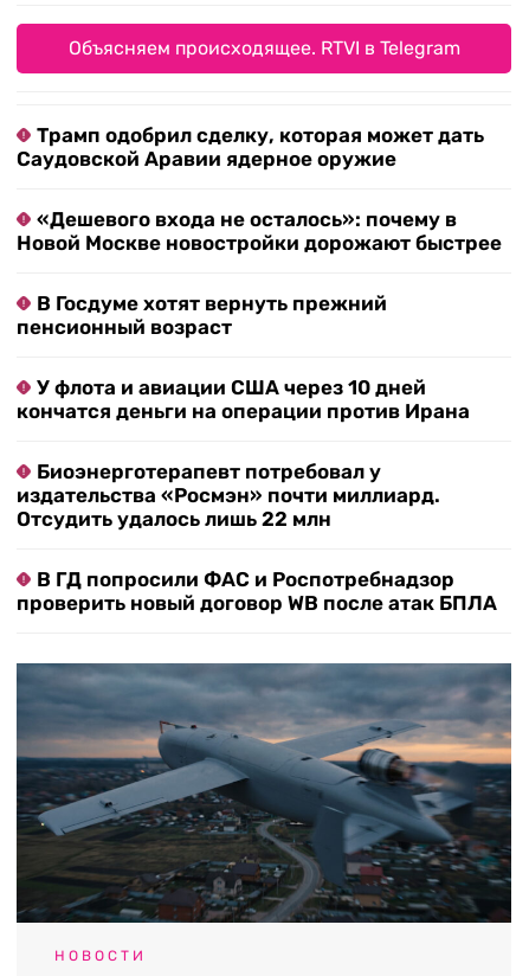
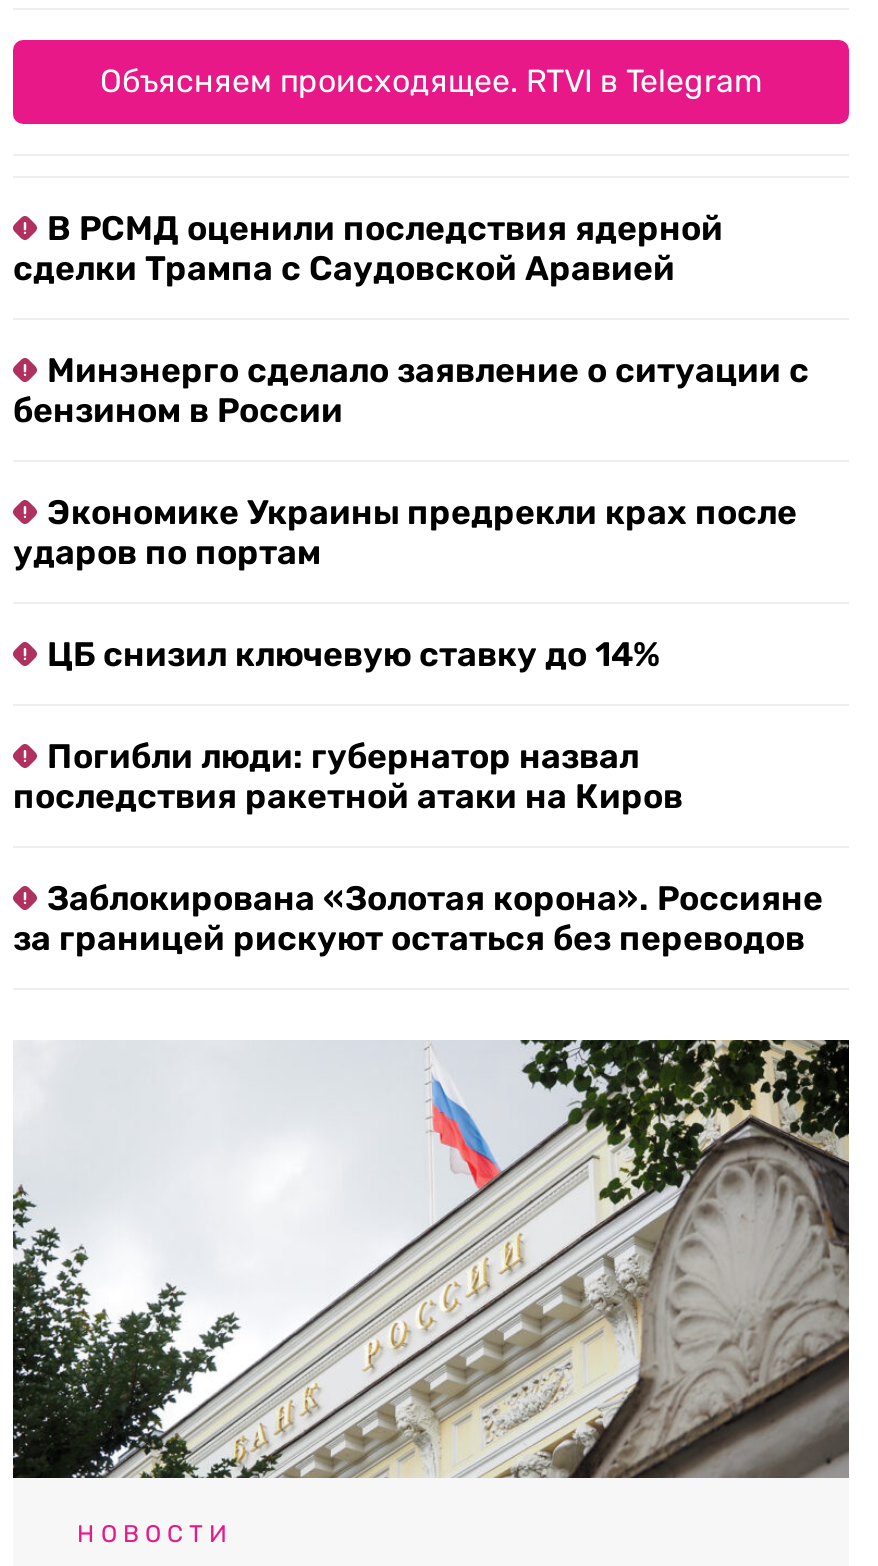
- Трамп одобрил сделку, которая может дать
- Саудовской Аравии ядерное оружие
+ В РСМД оценили последствия ядерной
+ сделки Трампа с Саудовской Аравией

- «Дешевого входа не осталось»: почему в
- Новой Москве новостройки дорожают быстрее
+ Минэнерго сделало заявление о ситуации с
+ бензином в России

- В Госдуме хотят вернуть прежний
- пенсионный возраст
+ Экономике Украины предрекли крах после
+ ударов по портам

- У флота и авиации США через 10 дней
- кончатся деньги на операции против Ирана
+ ЦБ снизил ключевую ставку до 14%

- Биоэнерготерапевт потребовал у
- издательства «Росмэн» почти миллиард.
- Отсудить удалось лишь 22 млн
+ Погибли люди: губернатор назвал
+ последствия ракетной атаки на Киров

- В ГД попросили ФАС и Роспотребнадзор
- проверить новый договор WB после атак БПЛА
+ Заблокирована «Золотая корона». Россияне
+ за границей рискуют остаться без переводов

- [image]
+ [image]
